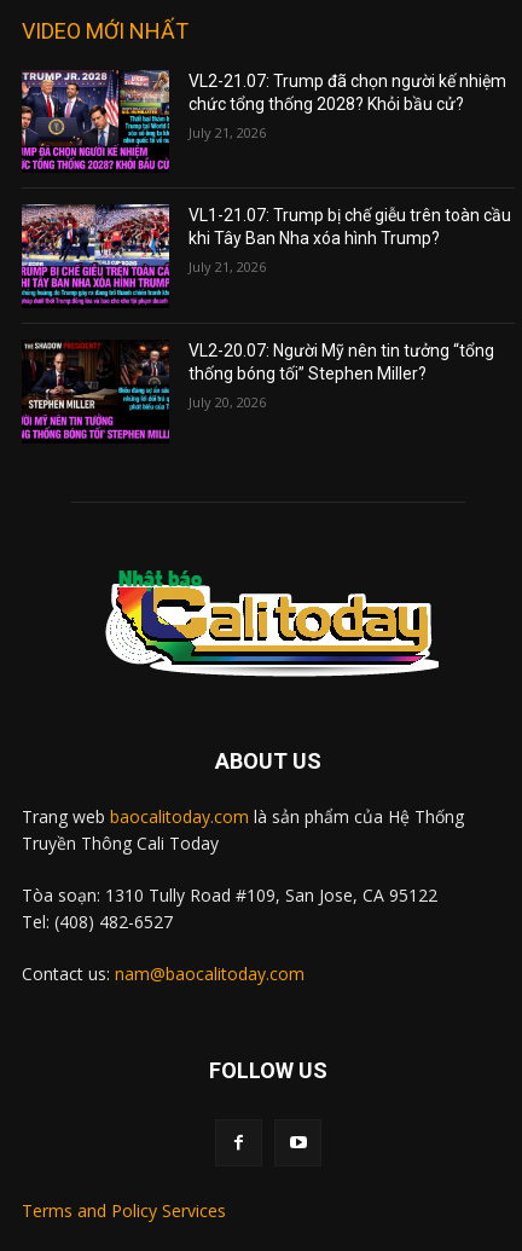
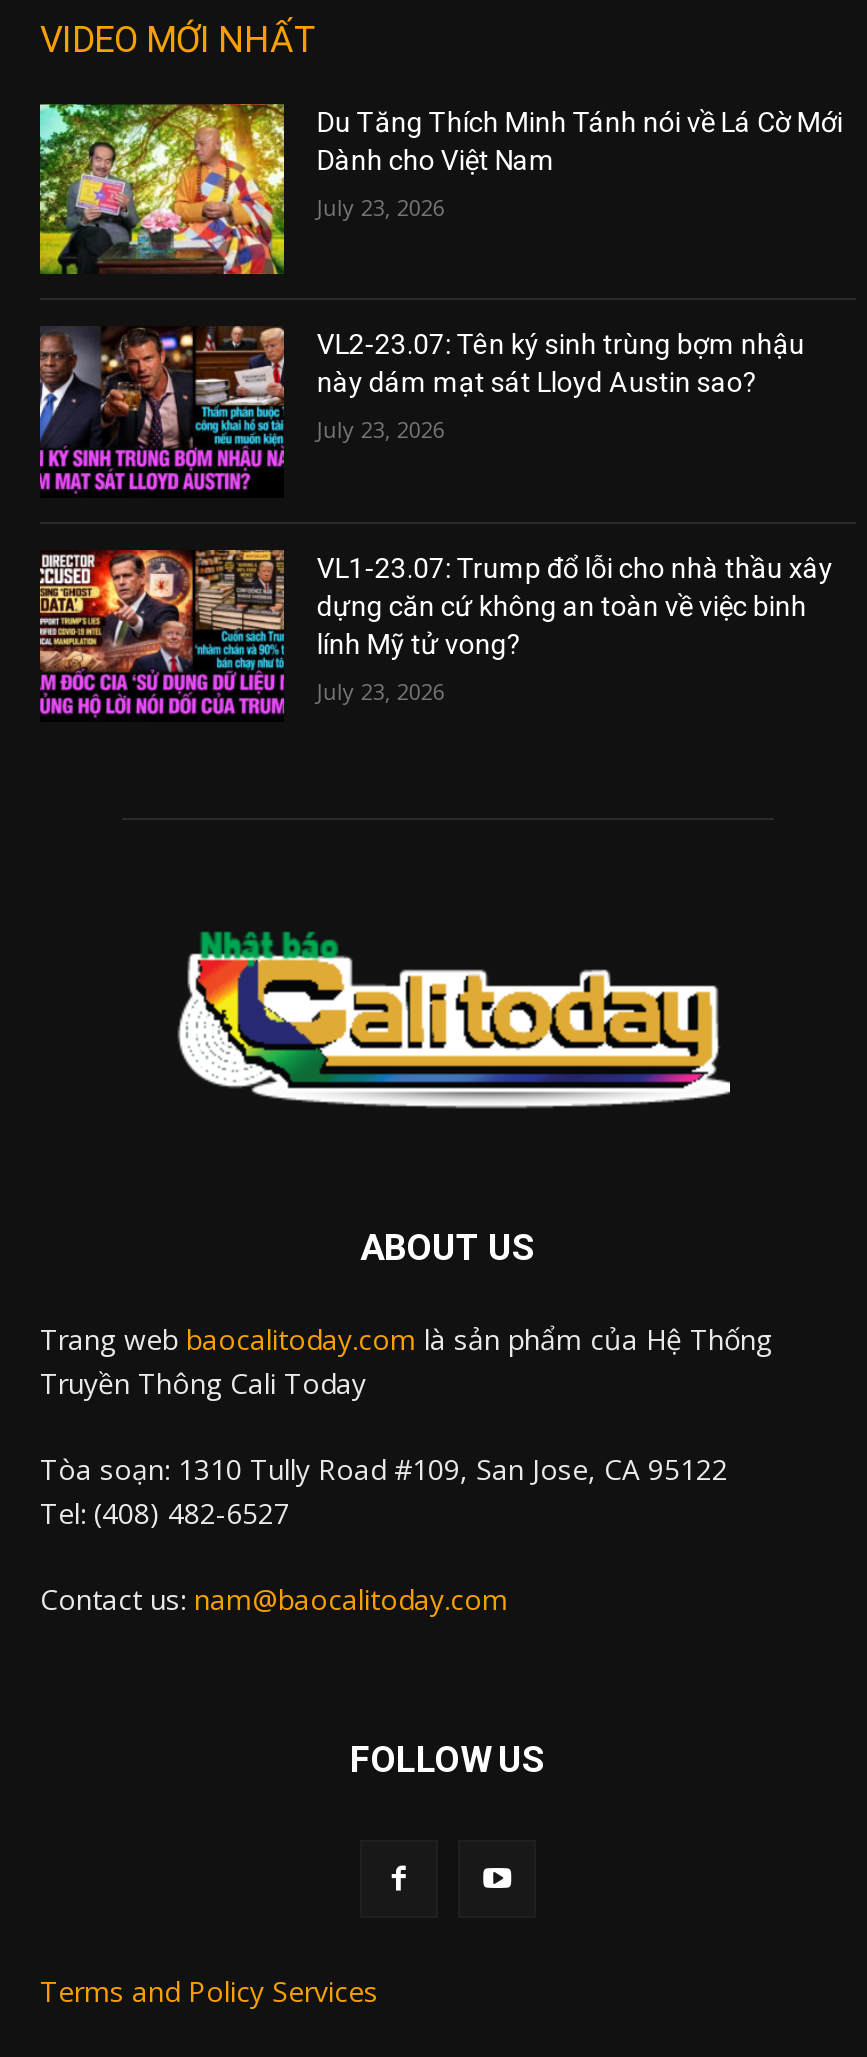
- [image]
- VL2-21.07: Trump đã chọn người kế nhiệm
- chức tổng thống 2028? Khỏi bầu cử?
+ [image]
+ Du Tăng Thích Minh Tánh nói về Lá Cờ Mới
+ Dành cho Việt Nam

- July 21, 2026
+ July 23, 2026

- [image]
- VL1-21.07: Trump bị chế giễu trên toàn cầu
- khi Tây Ban Nha xóa hình Trump?
+ [image]
+ VL2-23.07: Tên ký sinh trùng bợm nhậu
+ này dám mạt sát Lloyd Austin sao?

- July 21, 2026
+ July 23, 2026

- [image]
- VL2-20.07: Người Mỹ nên tin tưởng “tổng
- thống bóng tối” Stephen Miller?
+ [image]
+ VL1-23.07: Trump đổ lỗi cho nhà thầu xây
+ dựng căn cứ không an toàn về việc binh
+ lính Mỹ tử vong?

- July 20, 2026
+ July 23, 2026
